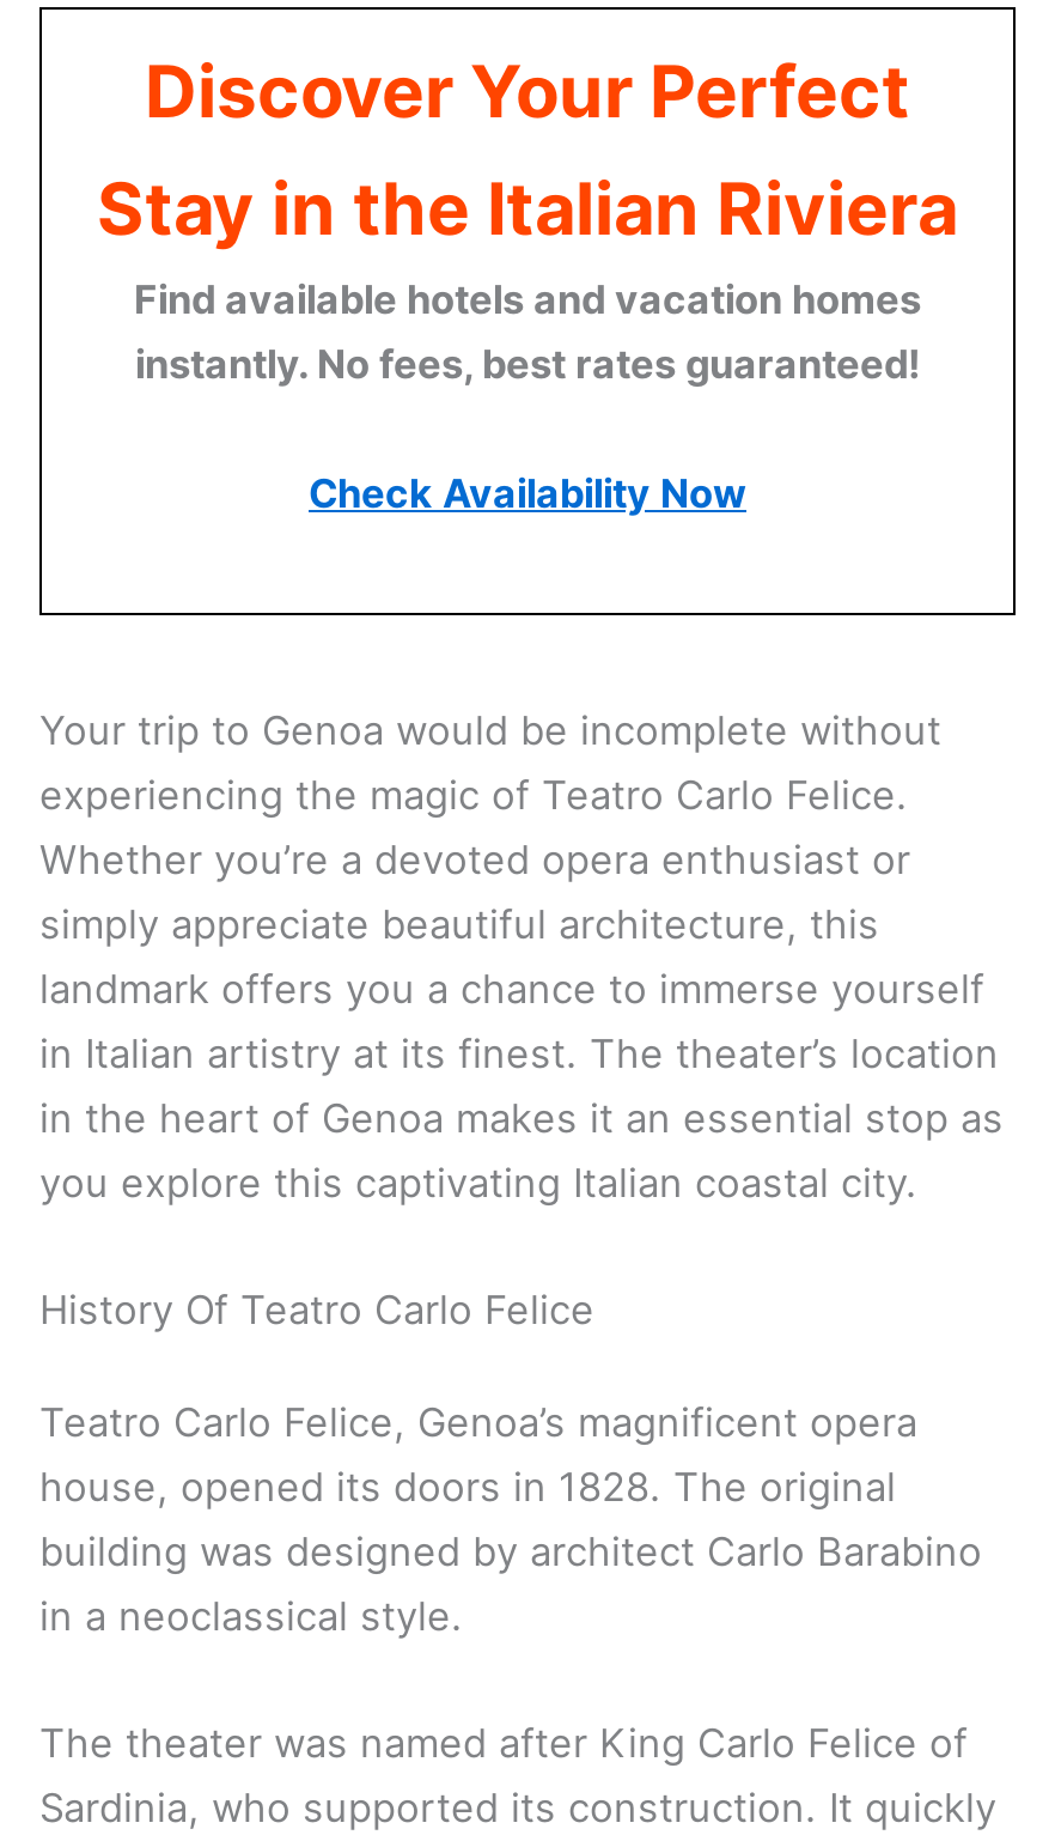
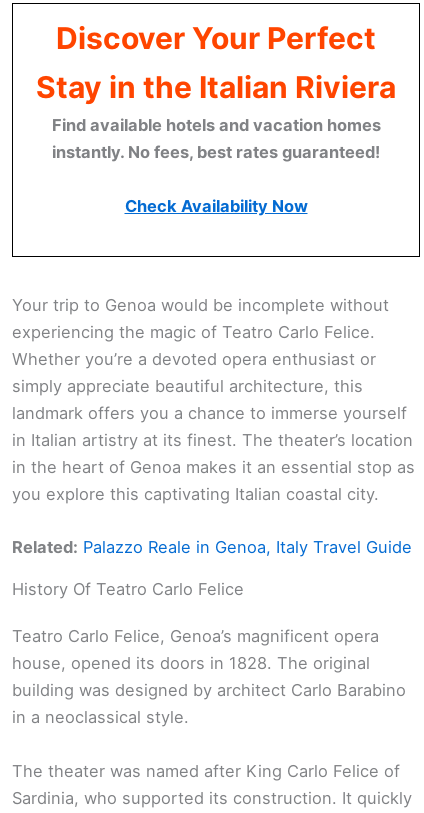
+ Related: Palazzo Reale in Genoa, Italy Travel Guide
